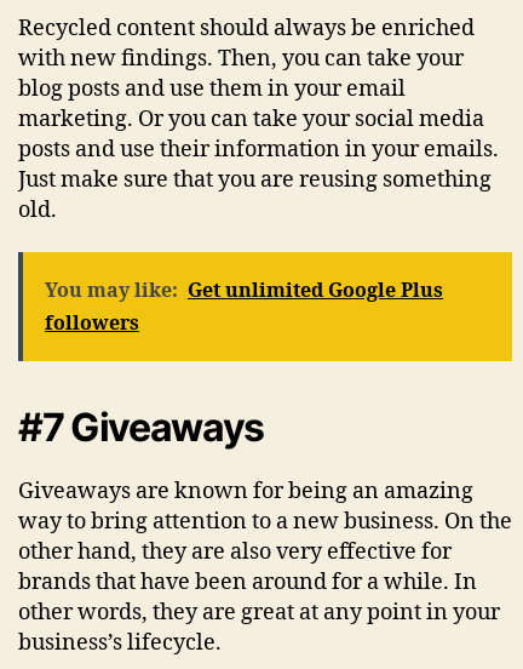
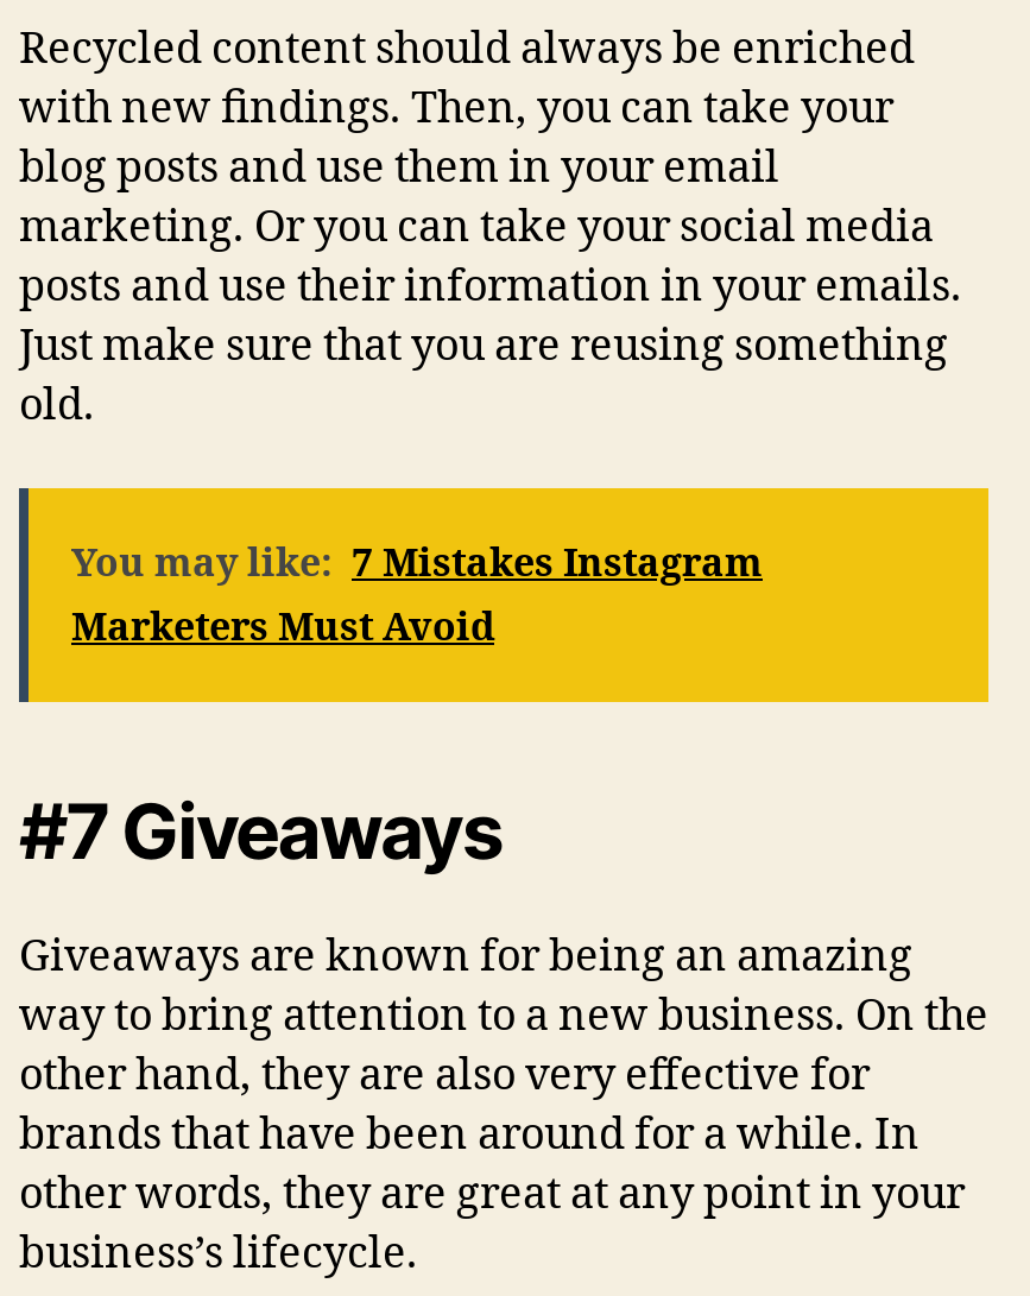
- You may like: Get unlimited Google Plus
- followers
+ You may like: 7 Mistakes Instagram
+ Marketers Must Avoid
